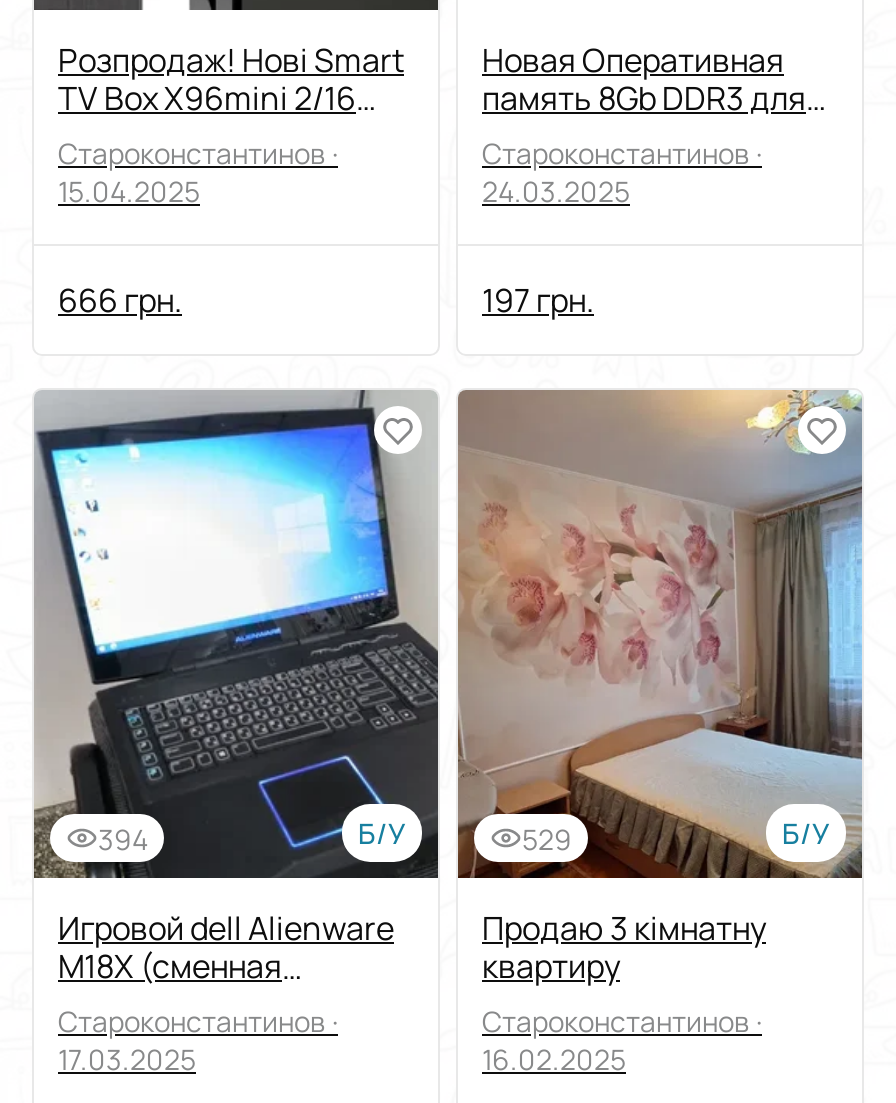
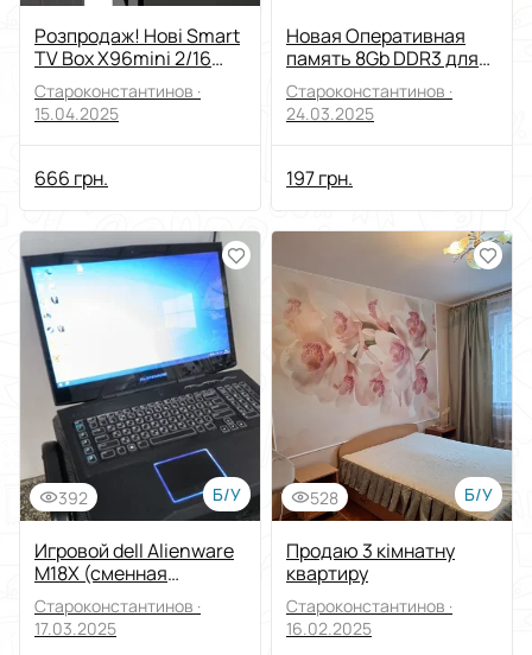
- 394
+ 392

- 529
+ 528
